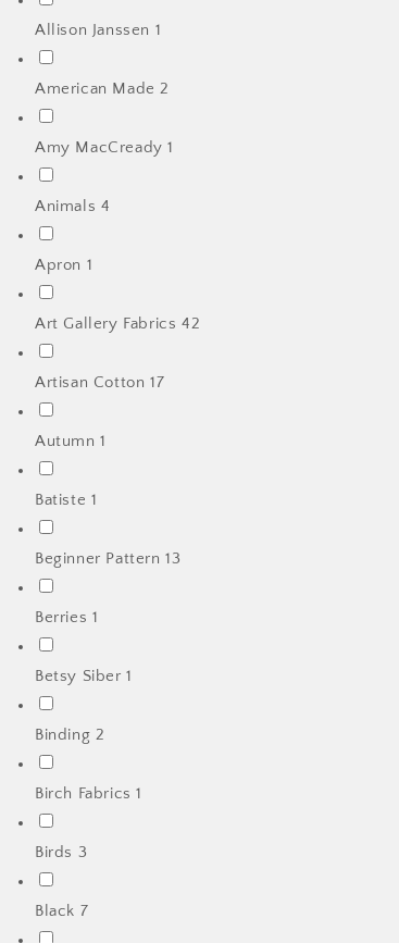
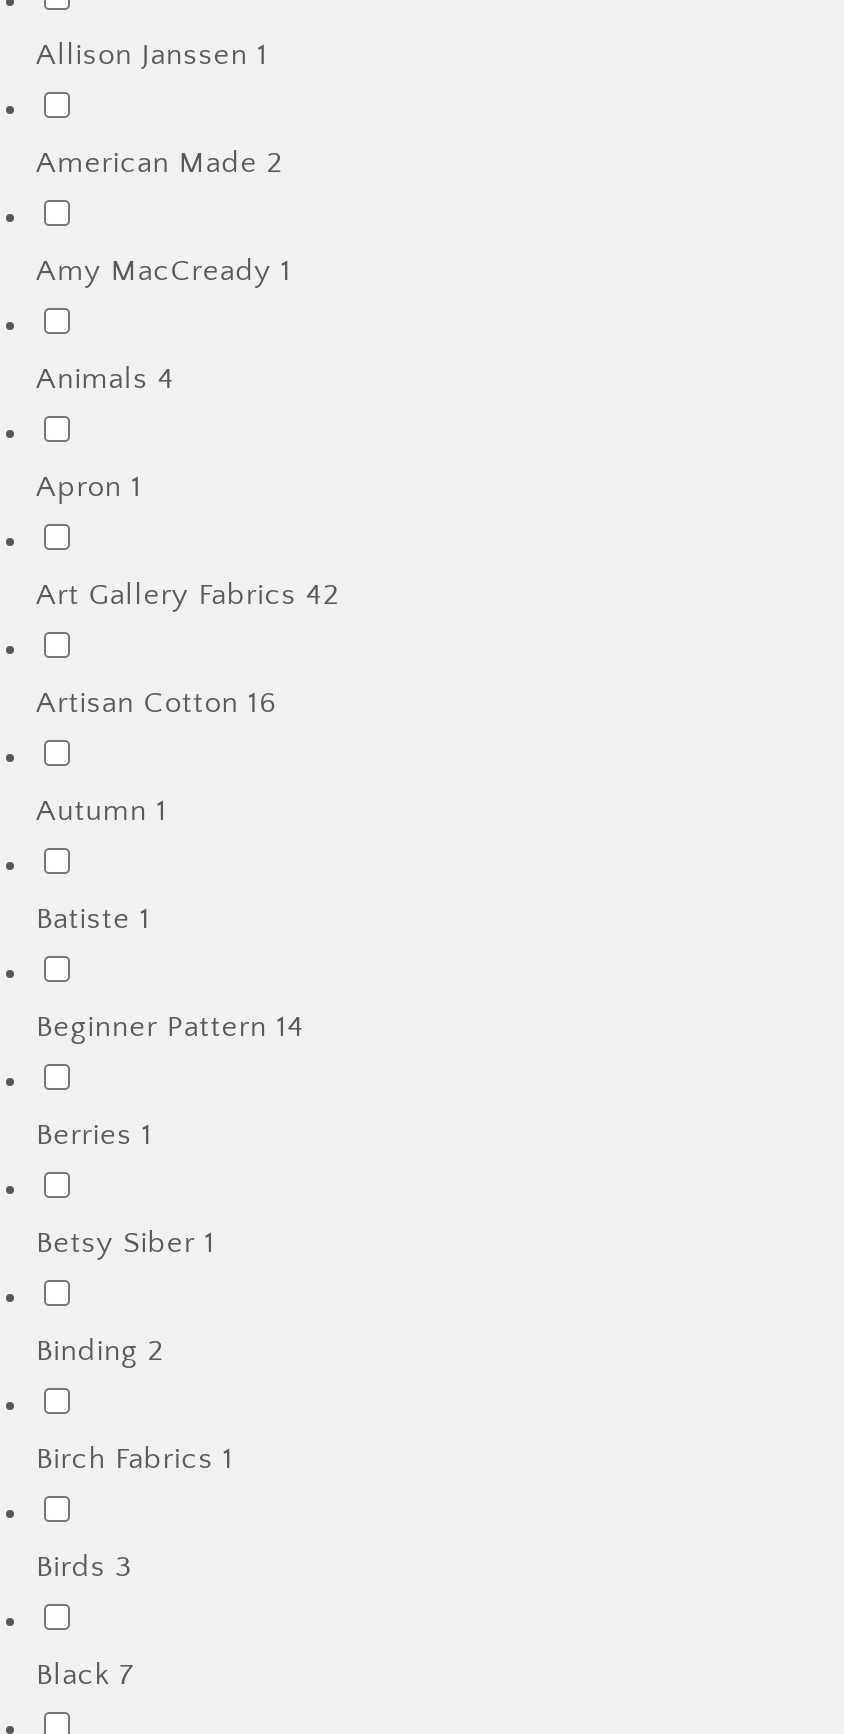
- Artisan Cotton 17
+ Artisan Cotton 16

- Beginner Pattern 13
+ Beginner Pattern 14
